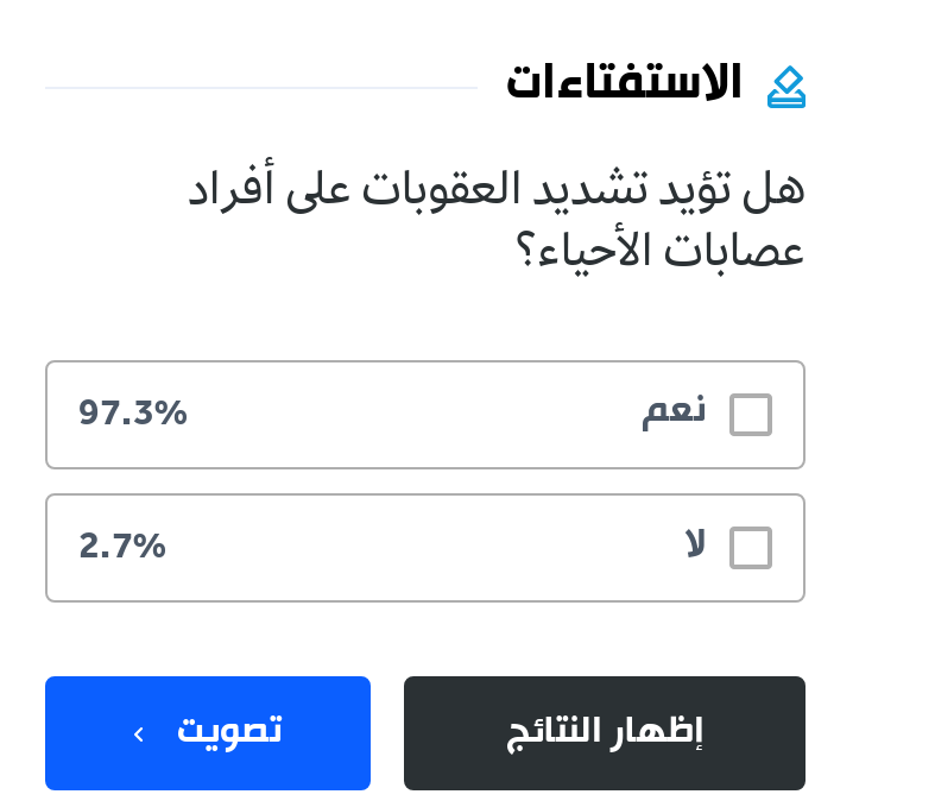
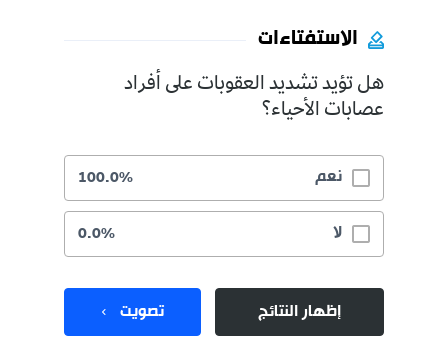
- 97.3%
+ 100.0%

- 2.7%
+ 0.0%
